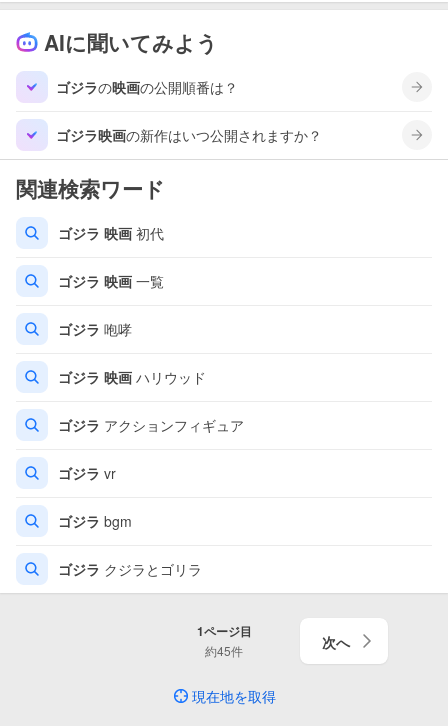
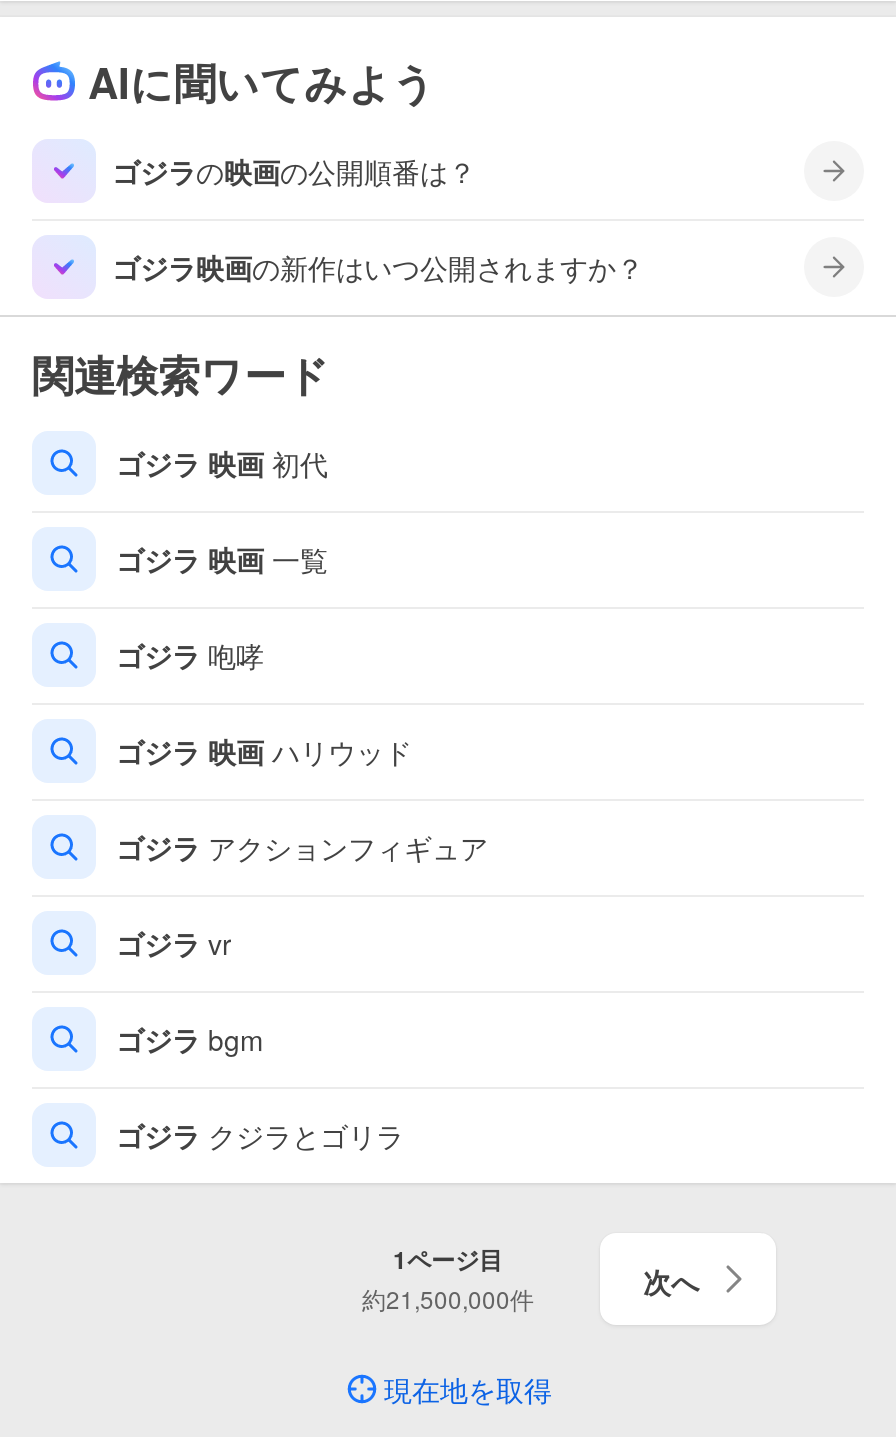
- 約45件
+ 約21,500,000件
